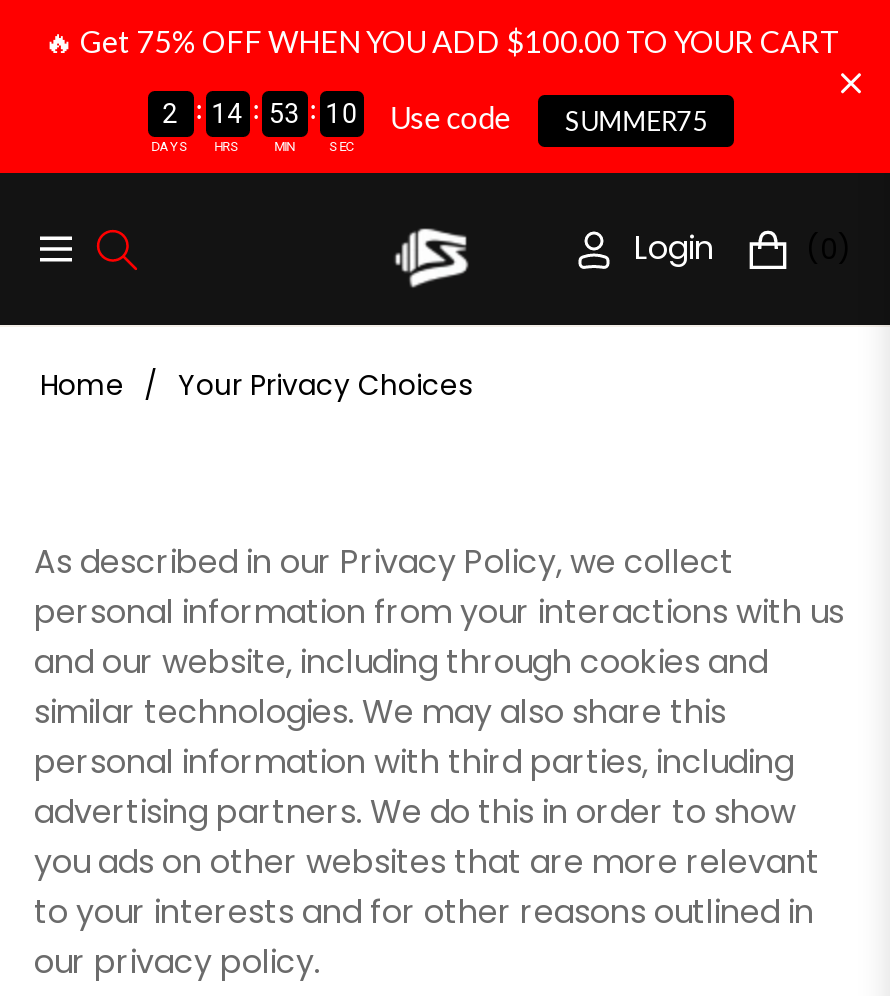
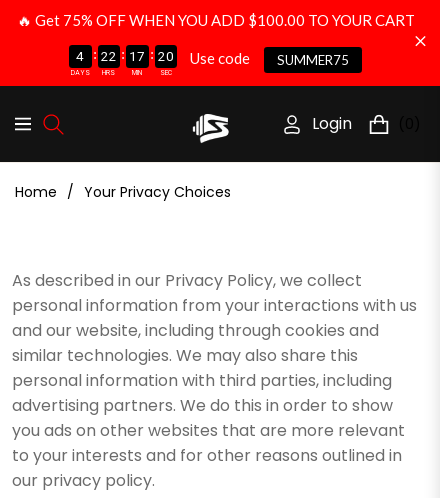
- 2 : 14 : 53 : 10 Use code SUMMER75
+ 4 : 22 : 17 : 20 Use code SUMMER75
